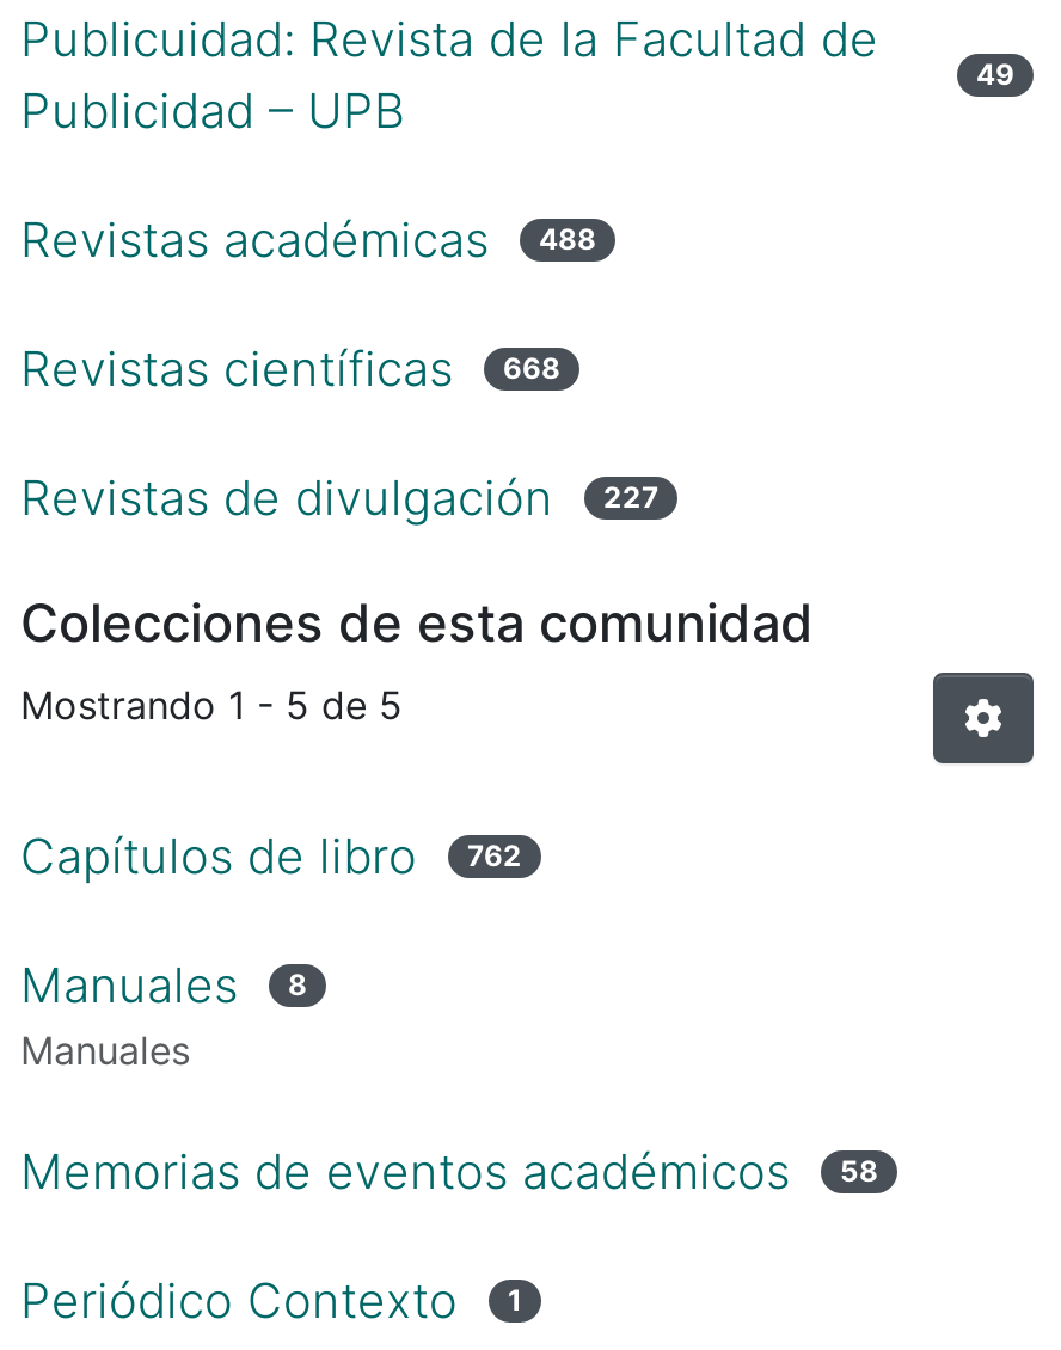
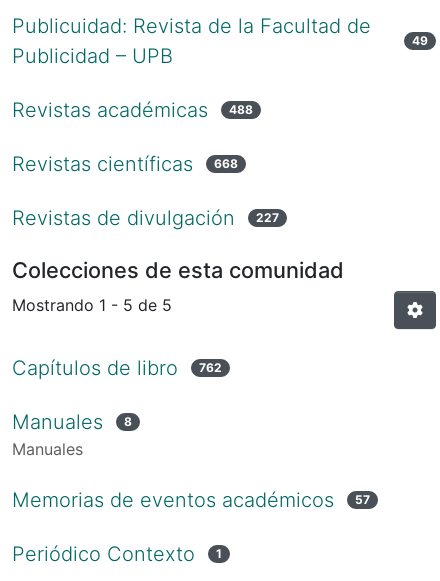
- Memorias de eventos académicos 58
+ Memorias de eventos académicos 57
